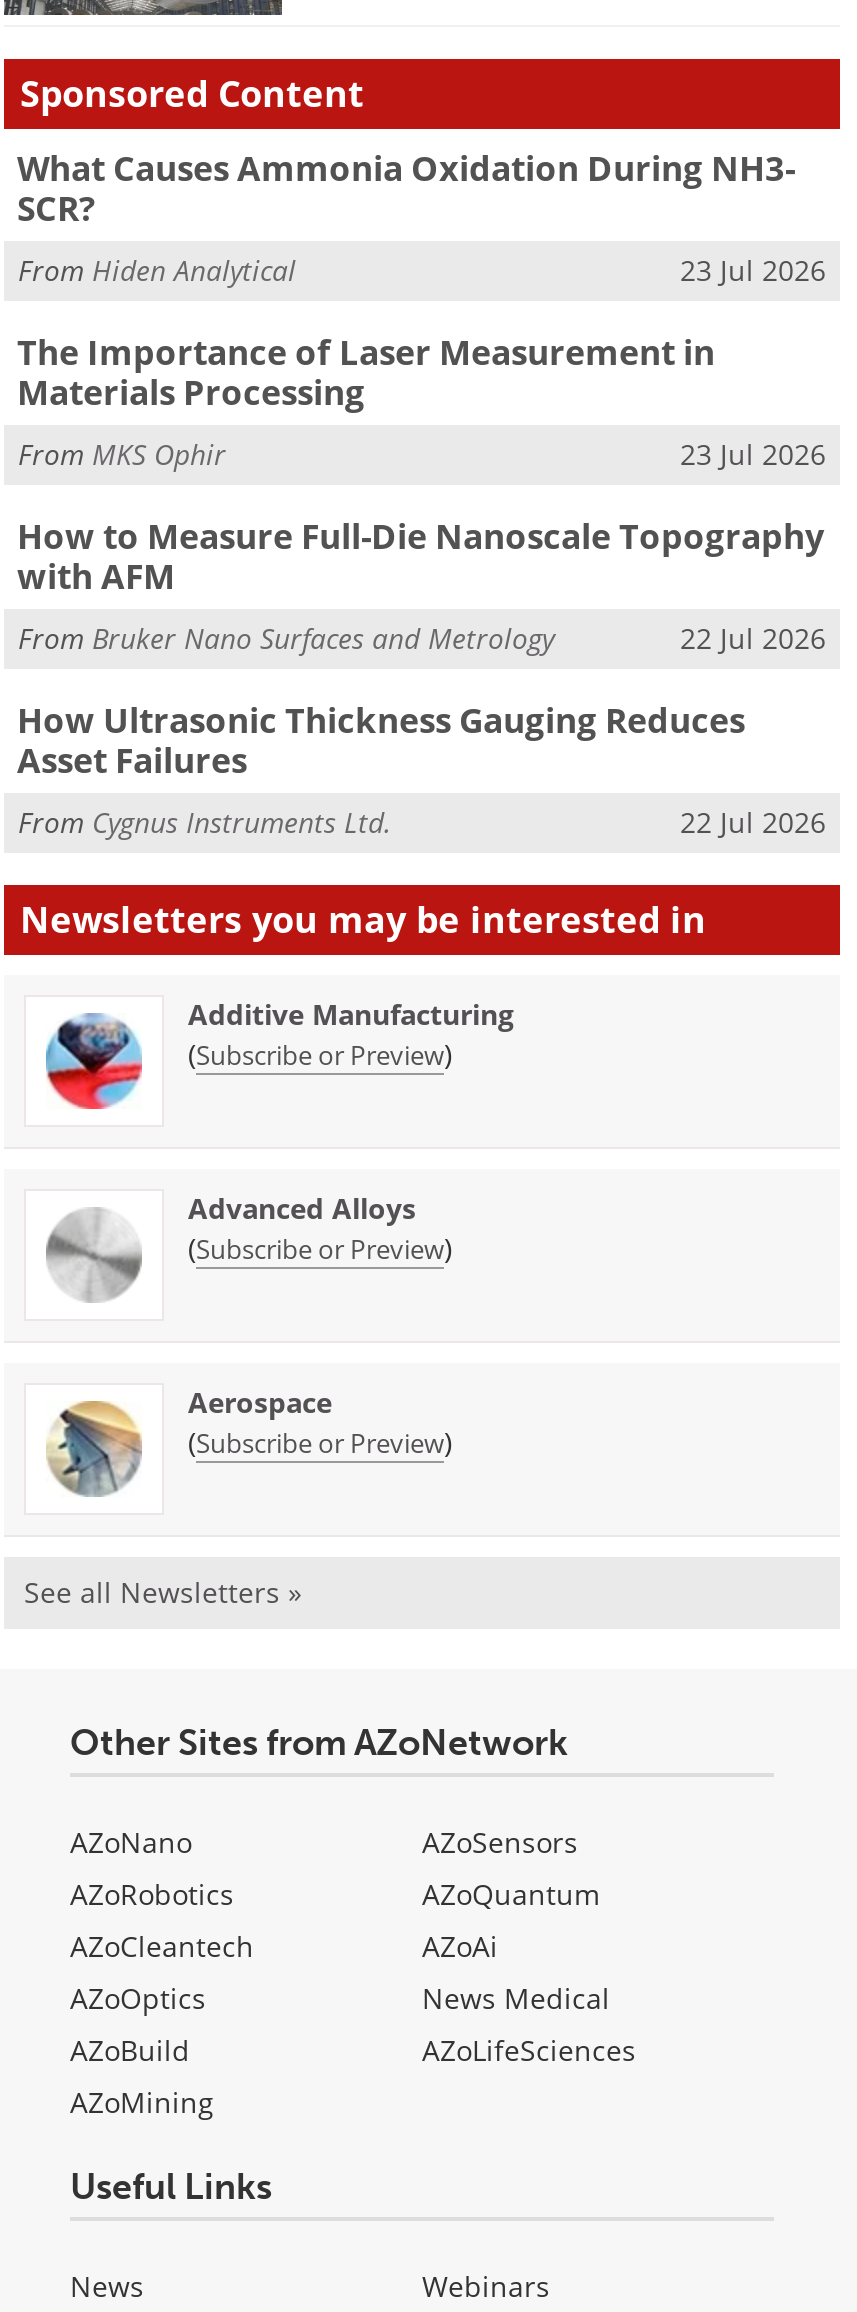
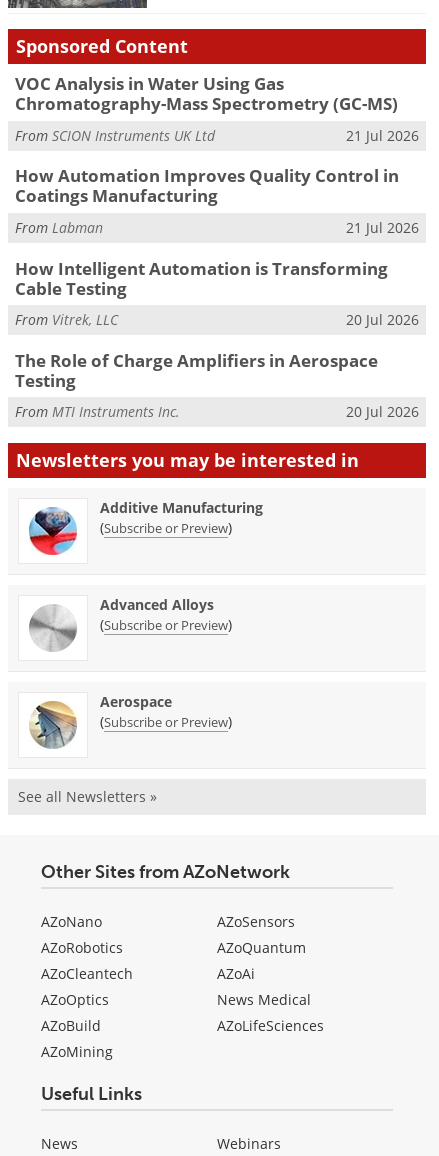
- What Causes Ammonia Oxidation During NH3-
- SCR?
+ VOC Analysis in Water Using Gas
+ Chromatography-Mass Spectrometry (GC-MS)

- From Hiden Analytical
- 23 Jul 2026
+ From SCION Instruments UK Ltd
+ 21 Jul 2026

- The Importance of Laser Measurement in
- Materials Processing
+ How Automation Improves Quality Control in
+ Coatings Manufacturing

- From MKS Ophir
- 23 Jul 2026
+ From Labman
+ 21 Jul 2026

- How to Measure Full-Die Nanoscale Topography
- with AFM
+ How Intelligent Automation is Transforming
+ Cable Testing

- From Bruker Nano Surfaces and Metrology
- 22 Jul 2026
+ From Vitrek, LLC
+ 20 Jul 2026

- How Ultrasonic Thickness Gauging Reduces
- Asset Failures
+ The Role of Charge Amplifiers in Aerospace
+ Testing

- From Cygnus Instruments Ltd.
- 22 Jul 2026
+ From MTI Instruments Inc.
+ 20 Jul 2026
